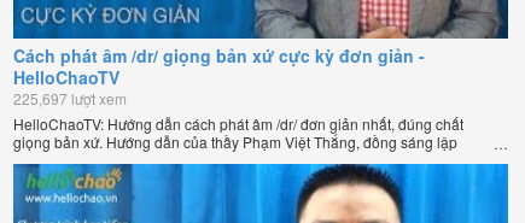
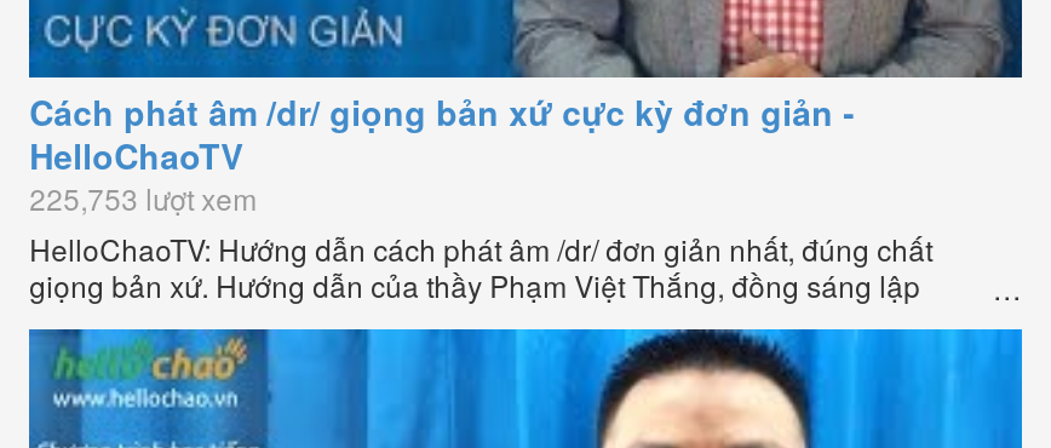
- 225,697 lượt xem
+ 225,753 lượt xem
